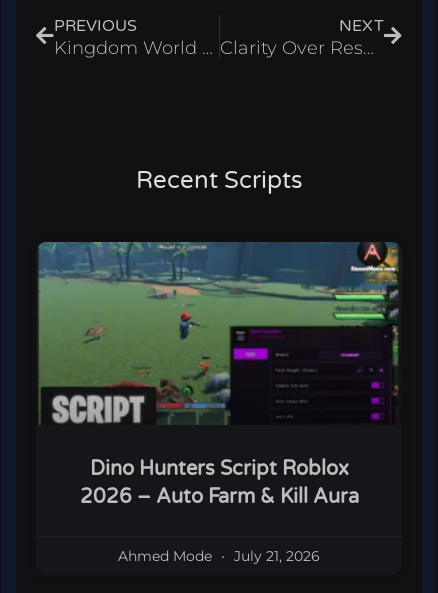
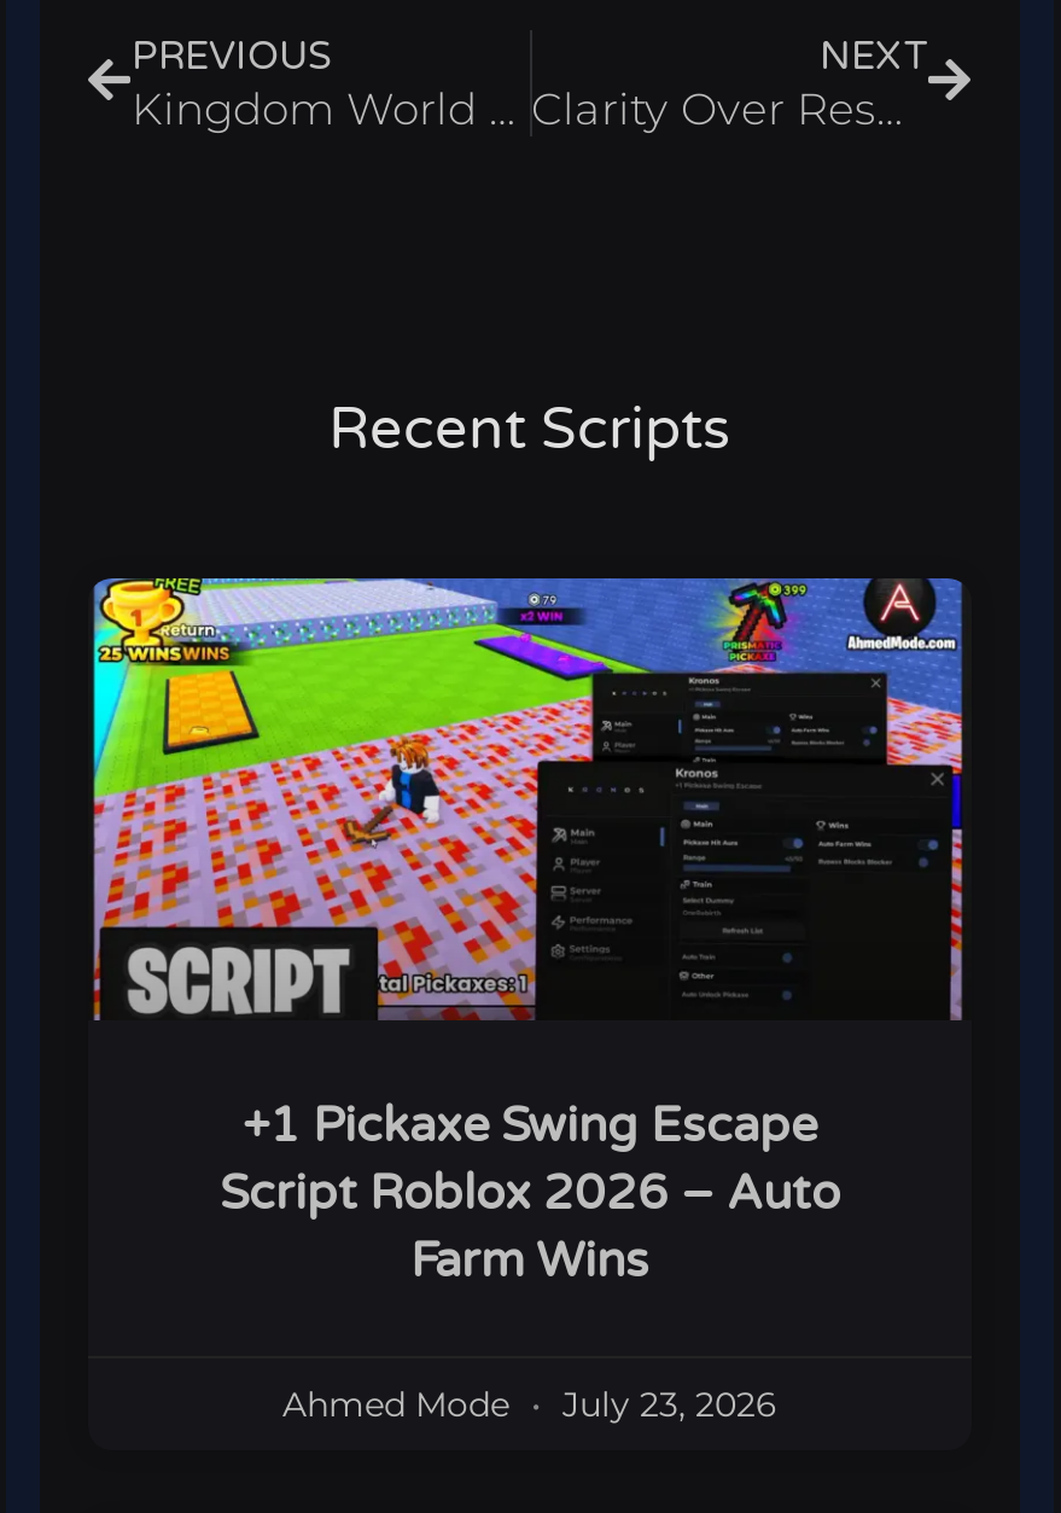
- [image]
- Dino Hunters Script Roblox
- 2026 – Auto Farm & Kill Aura
+ [image]
+ +1 Pickaxe Swing Escape
+ Script Roblox 2026 – Auto
+ Farm Wins

- Ahmed Mode July 21, 2026
+ Ahmed Mode July 23, 2026
